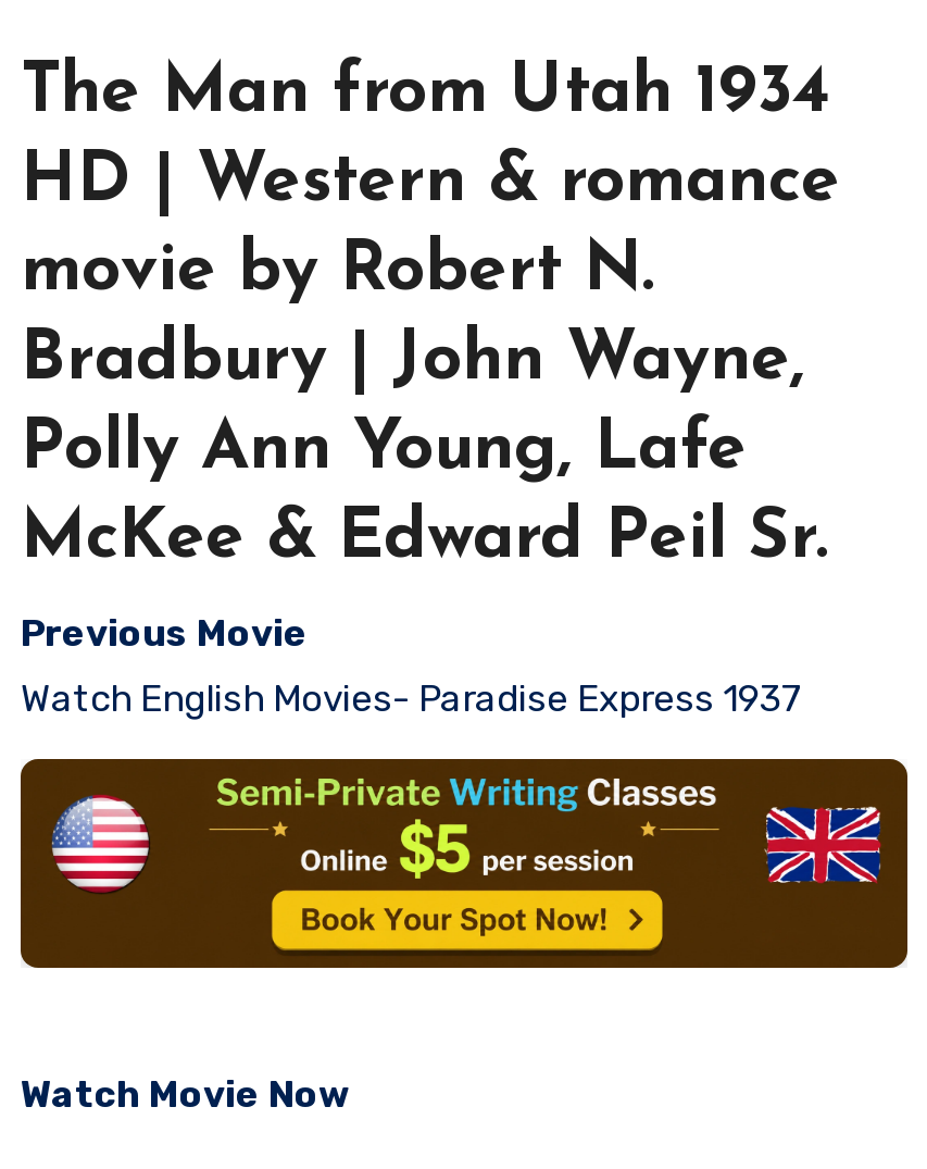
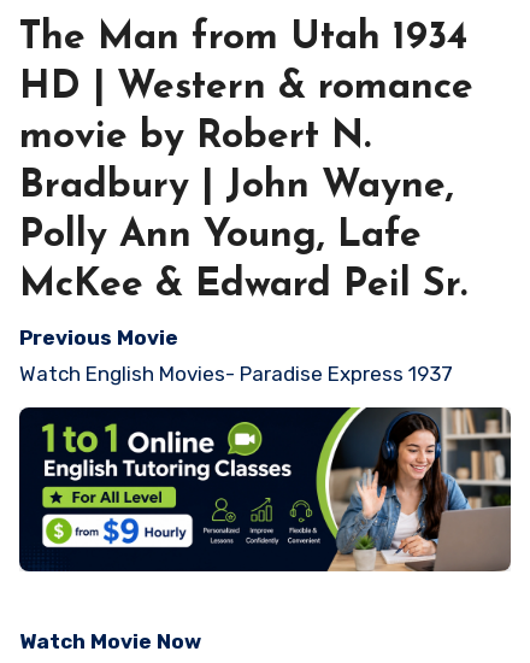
- [image]
+ [image]
